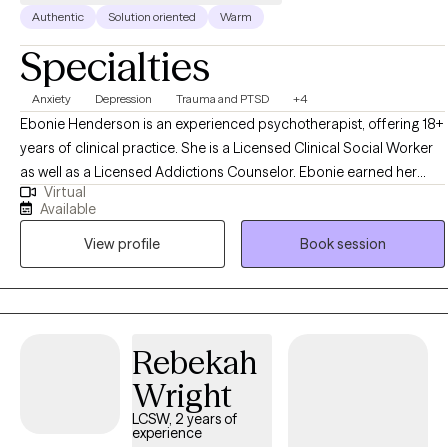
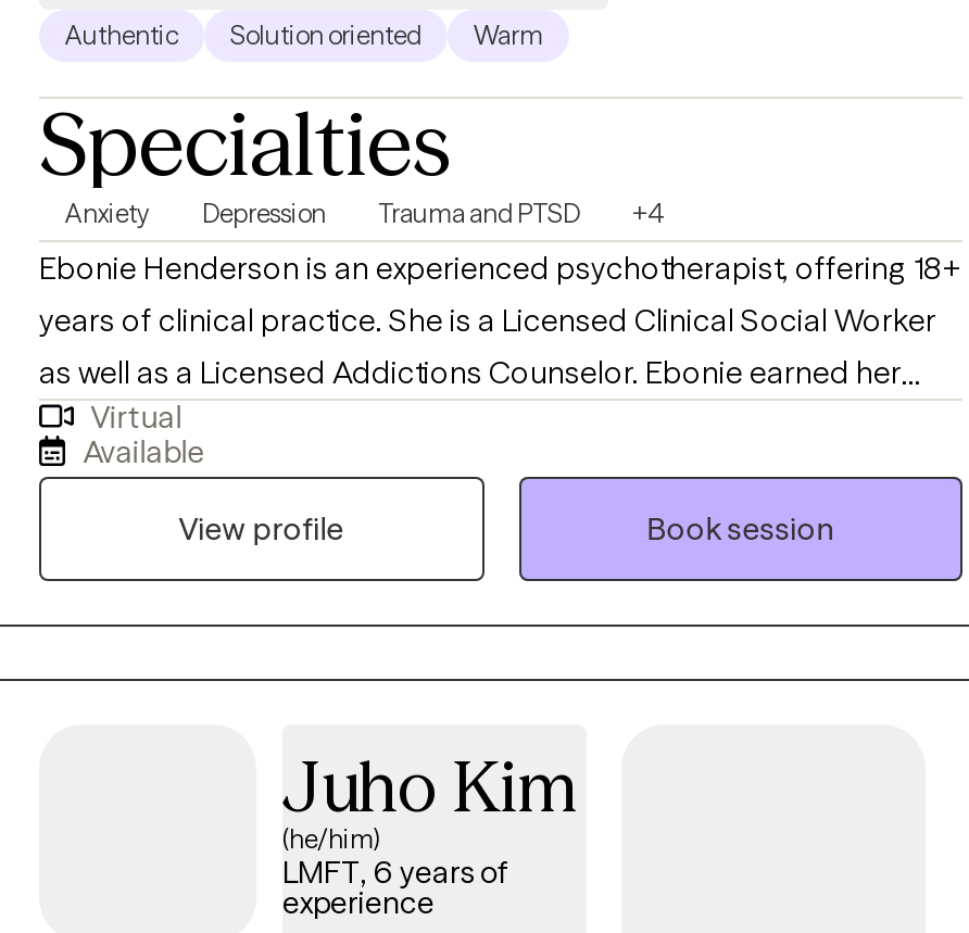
- Rebekah
- Wright
- LCSW, 2 years of
+ Juho Kim
+ (he/him)
+ LMFT, 6 years of
